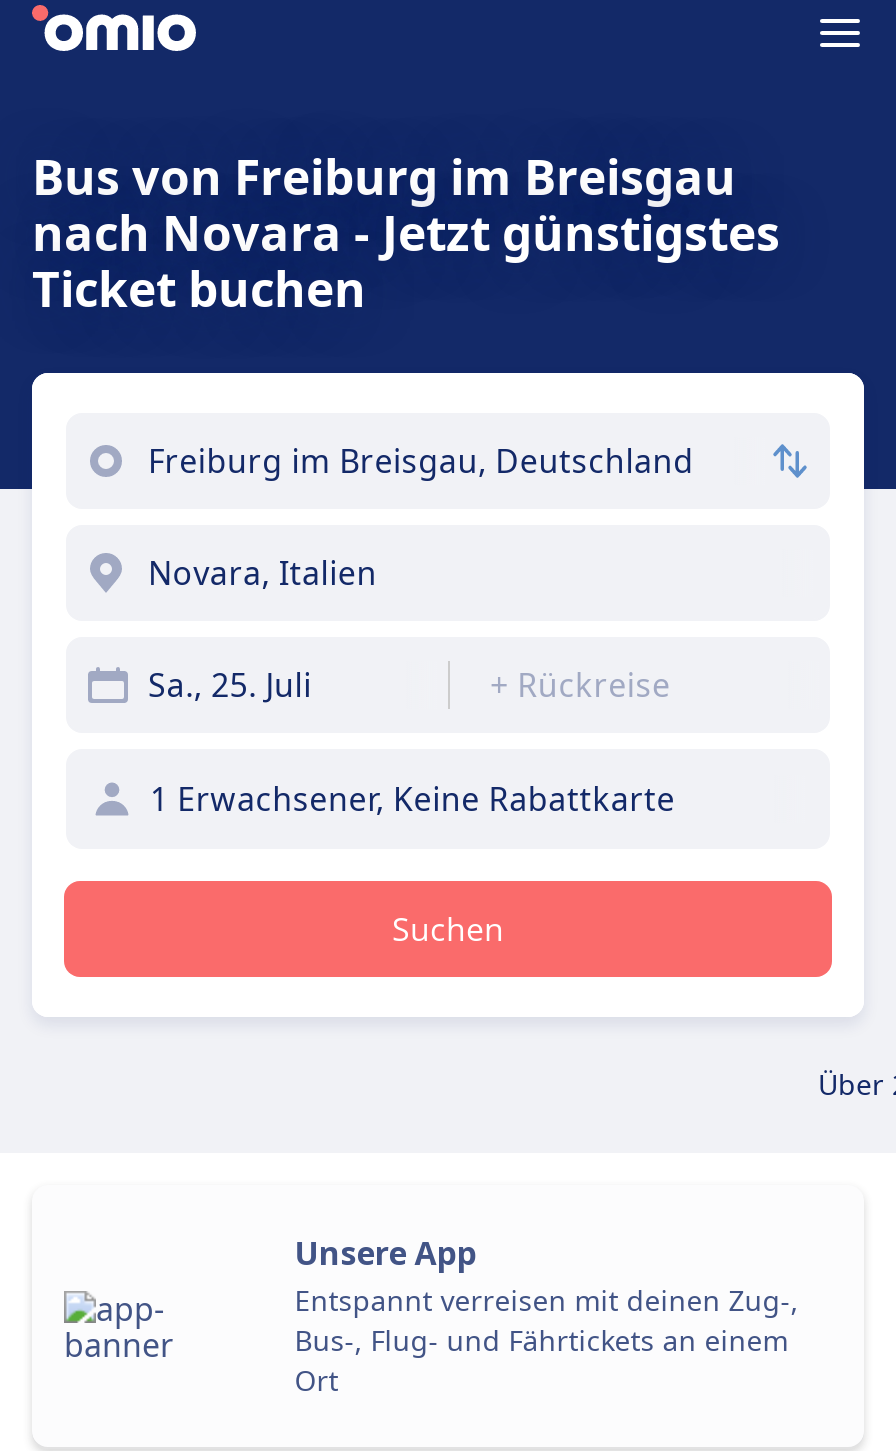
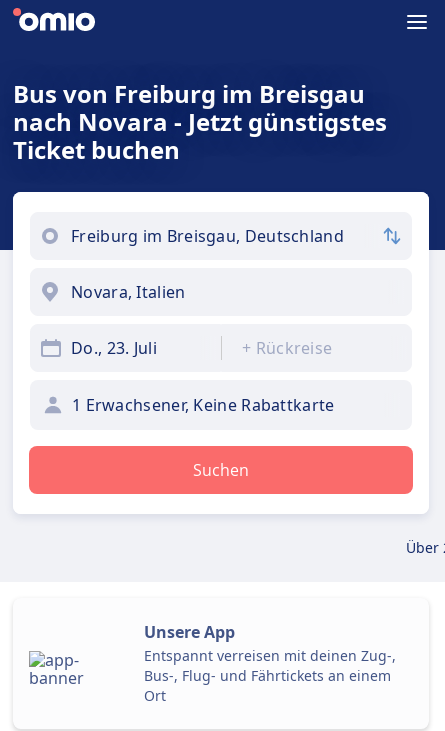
- Sa., 25. Juli
+ Do., 23. Juli
